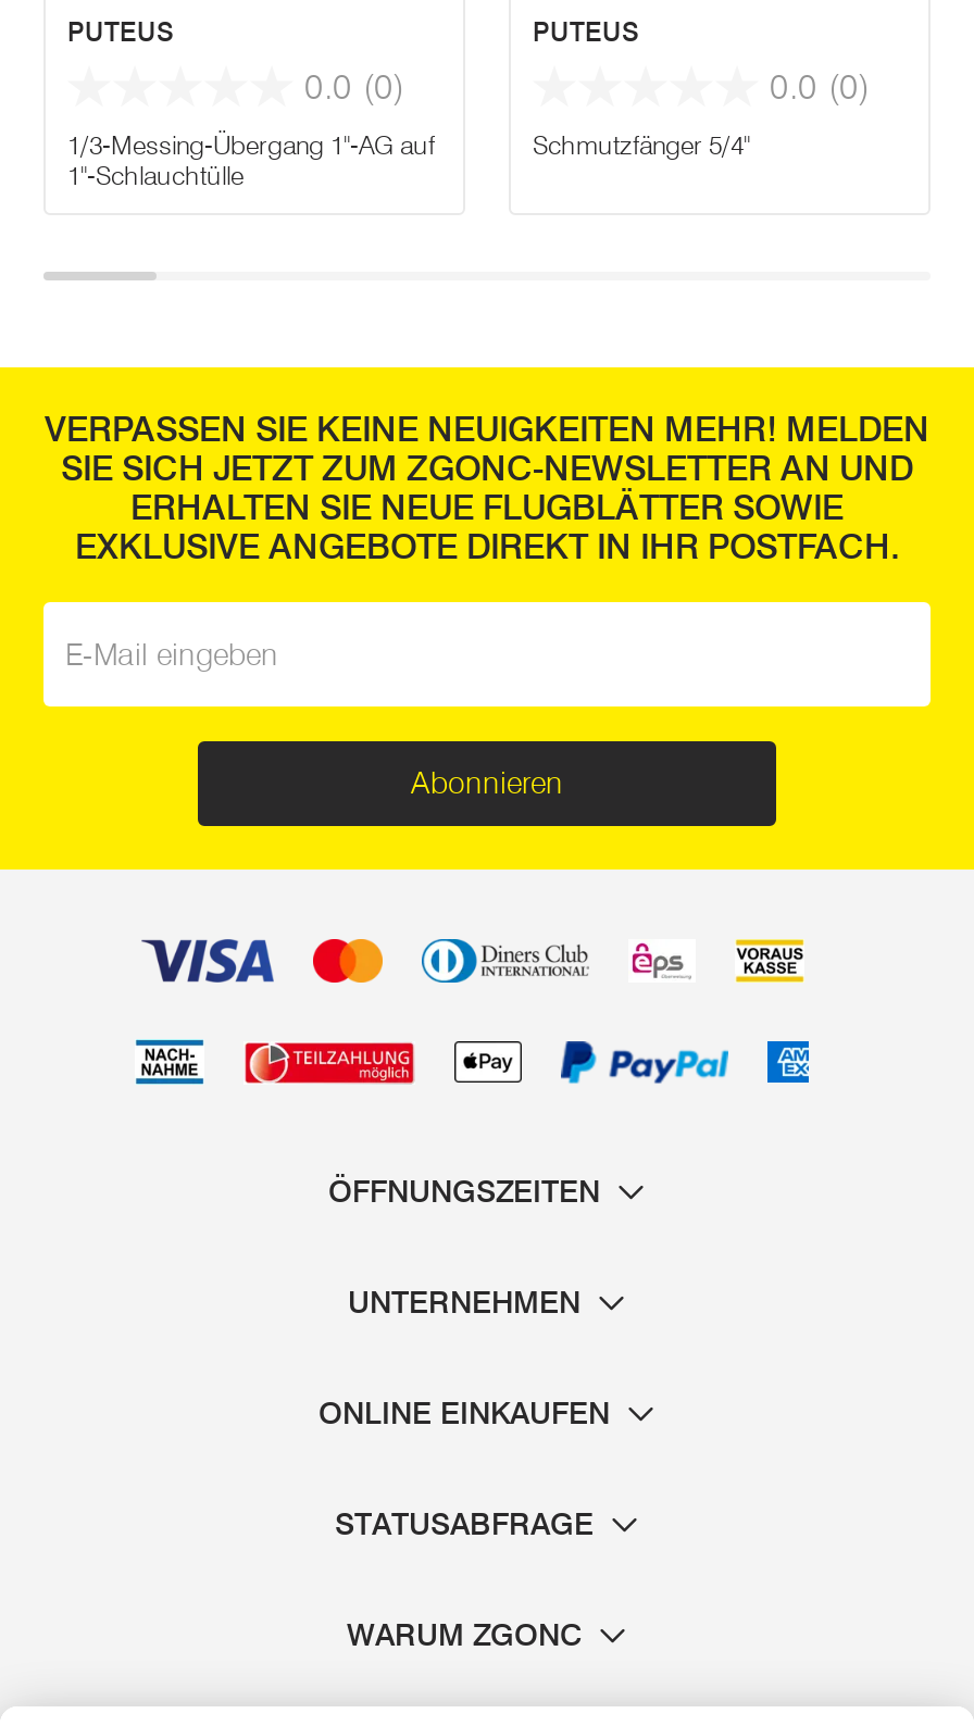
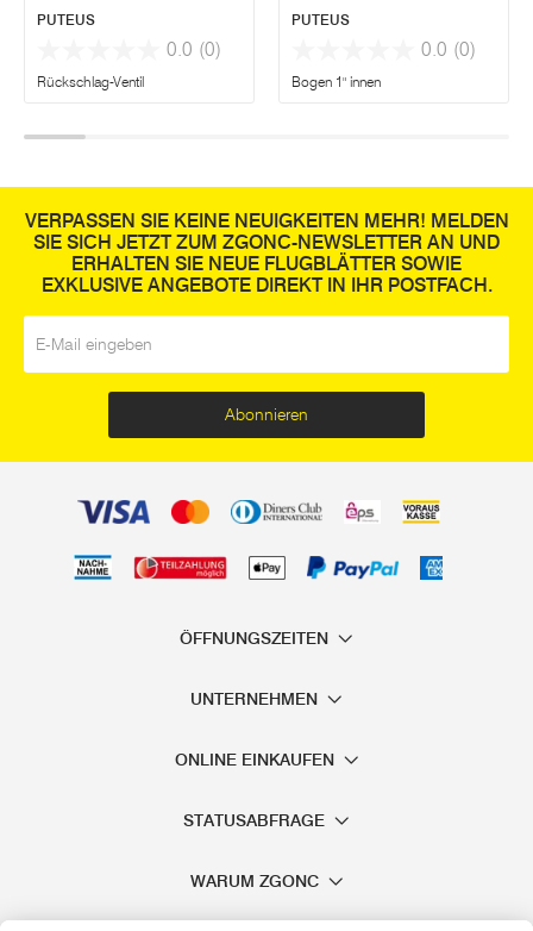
- 1/3-Messing-Übergang 1"-AG auf
- 1"-Schlauchtülle
+ Rückschlag-Ventil

- Schmutzfänger 5/4"
+ Bogen 1" innen
